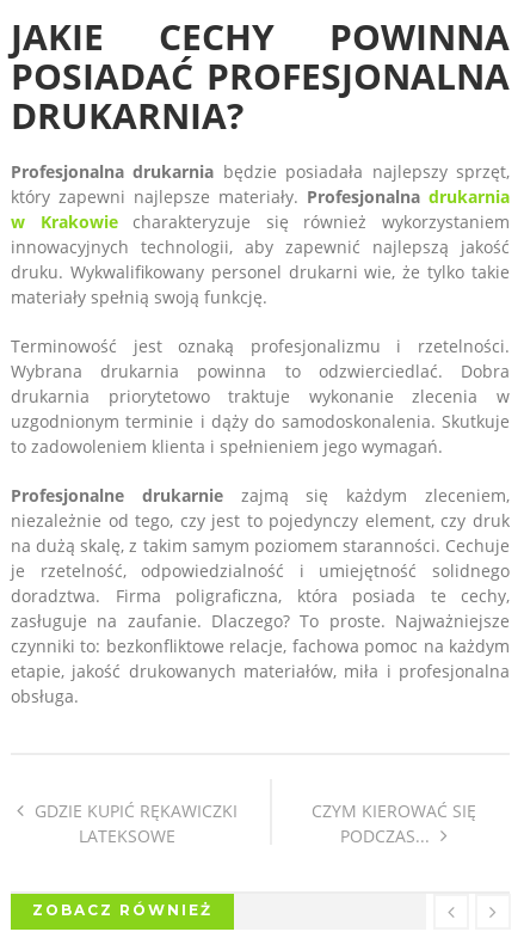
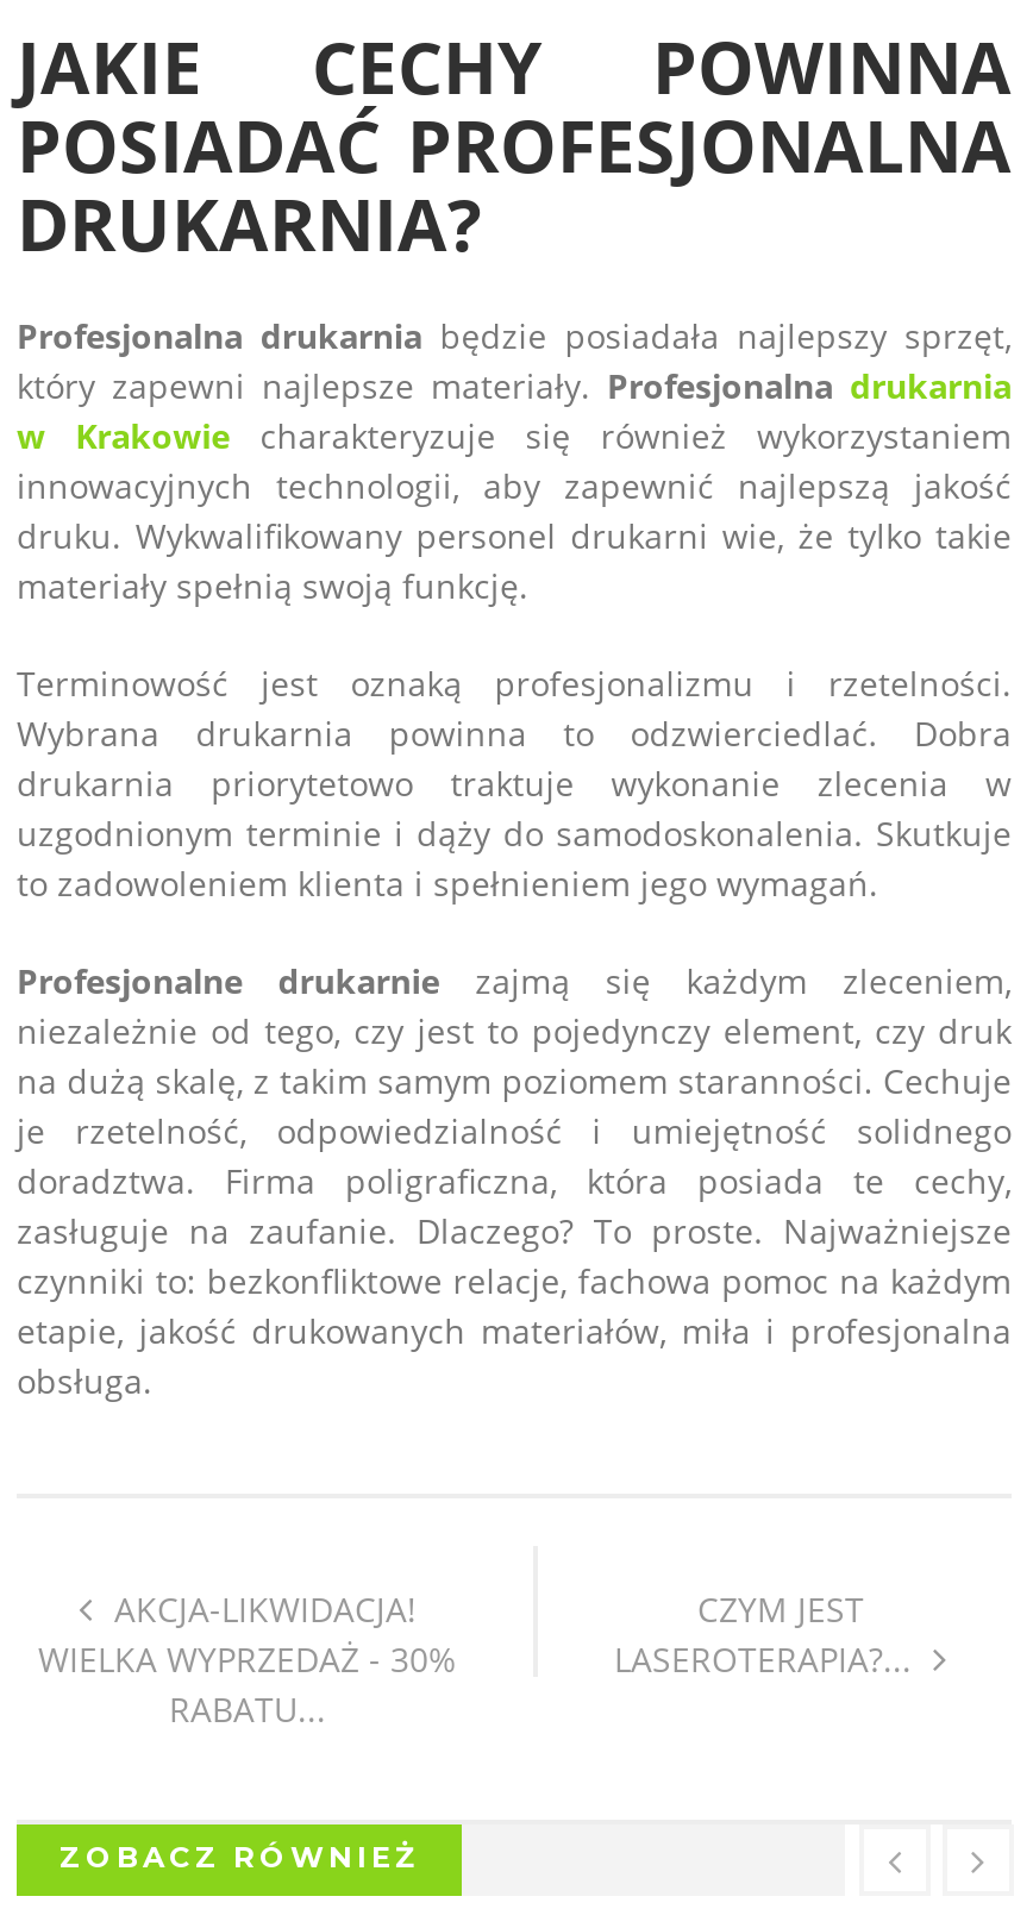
- GDZIE KUPIĆ RĘKAWICZKI
- LATEKSOWE
+ AKCJA-LIKWIDACJA!
+ WIELKA WYPRZEDAŻ - 30%
+ RABATU...

- CZYM KIEROWAĆ SIĘ
- PODCZAS...
+ CZYM JEST
+ LASEROTERAPIA?...
